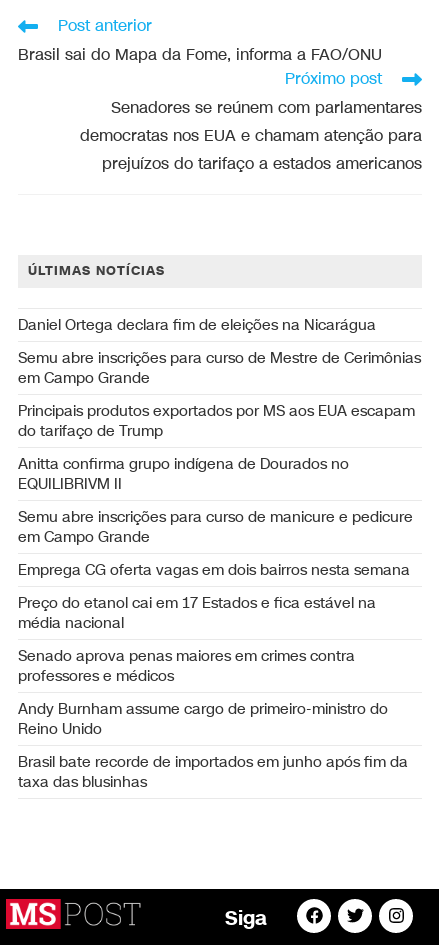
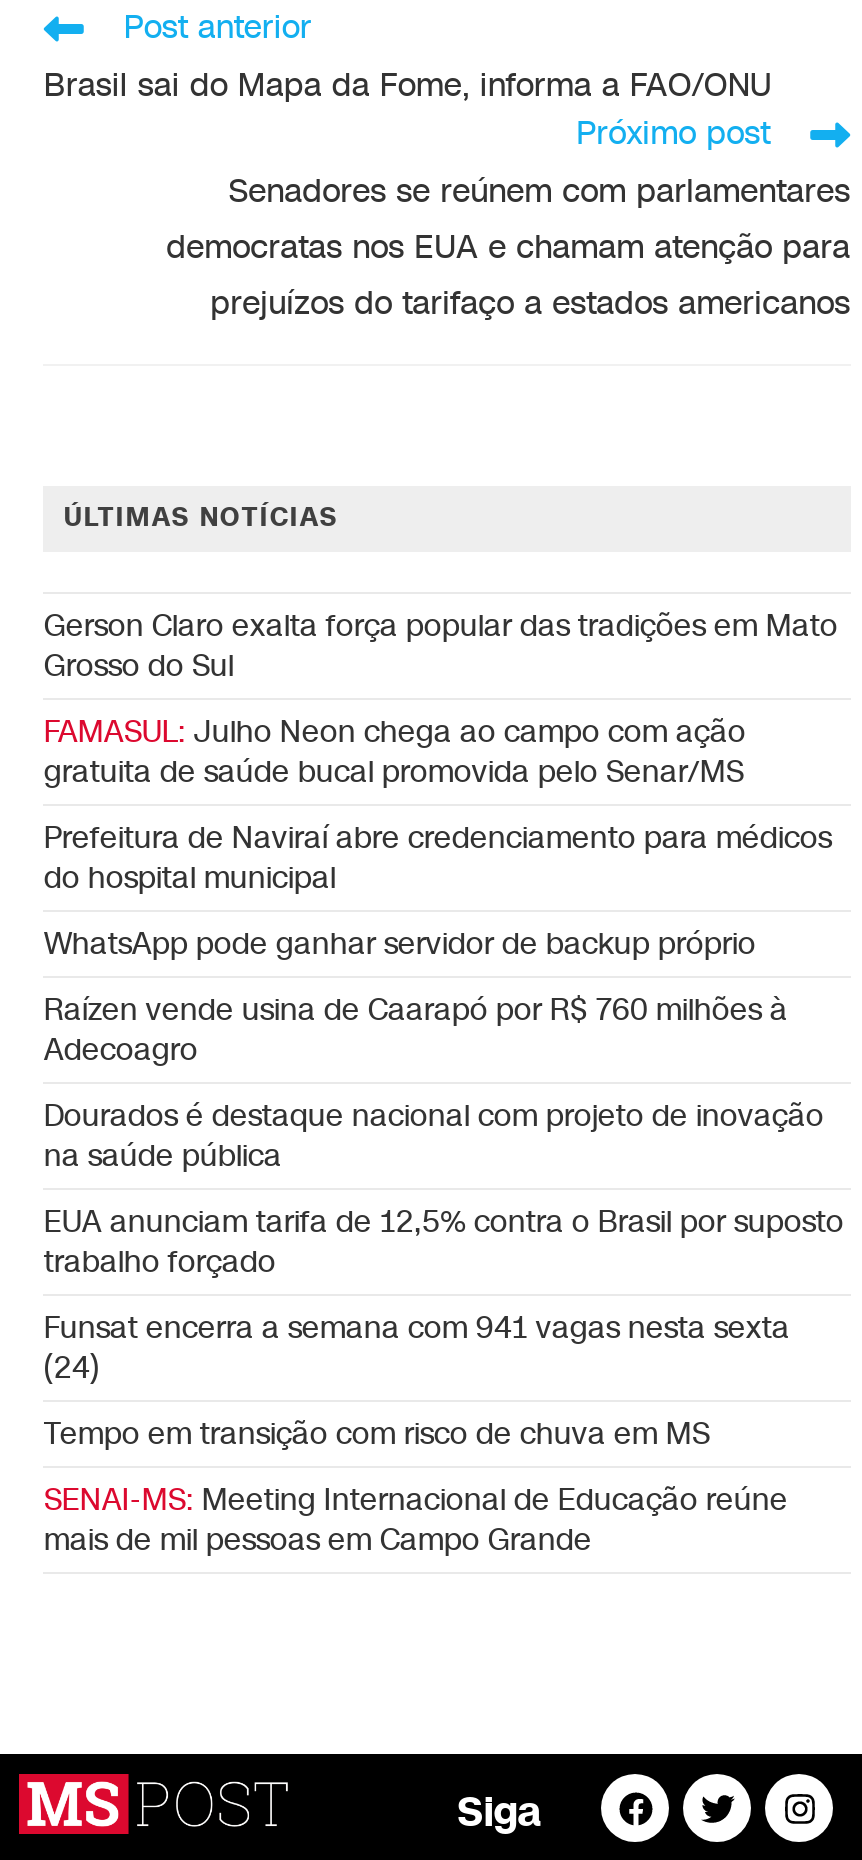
- Daniel Ortega declara fim de eleições na Nicarágua
+ Gerson Claro exalta força popular das tradições em Mato
+ Grosso do Sul

- Semu abre inscrições para curso de Mestre de Cerimônias
- em Campo Grande
+ FAMASUL: Julho Neon chega ao campo com ação
+ gratuita de saúde bucal promovida pelo Senar/MS

- Principais produtos exportados por MS aos EUA escapam
- do tarifaço de Trump
+ Prefeitura de Naviraí abre credenciamento para médicos
+ do hospital municipal

- Anitta confirma grupo indígena de Dourados no
- EQUILIBRIVM II
+ WhatsApp pode ganhar servidor de backup próprio

- Semu abre inscrições para curso de manicure e pedicure
- em Campo Grande
+ Raízen vende usina de Caarapó por R$ 760 milhões à
+ Adecoagro

- Emprega CG oferta vagas em dois bairros nesta semana
+ Dourados é destaque nacional com projeto de inovação
+ na saúde pública

- Preço do etanol cai em 17 Estados e fica estável na
- média nacional
+ EUA anunciam tarifa de 12,5% contra o Brasil por suposto
+ trabalho forçado

- Senado aprova penas maiores em crimes contra
- professores e médicos
+ Funsat encerra a semana com 941 vagas nesta sexta
+ (24)

- Andy Burnham assume cargo de primeiro-ministro do
- Reino Unido
+ Tempo em transição com risco de chuva em MS

- Brasil bate recorde de importados em junho após fim da
- taxa das blusinhas
+ SENAI-MS: Meeting Internacional de Educação reúne
+ mais de mil pessoas em Campo Grande
